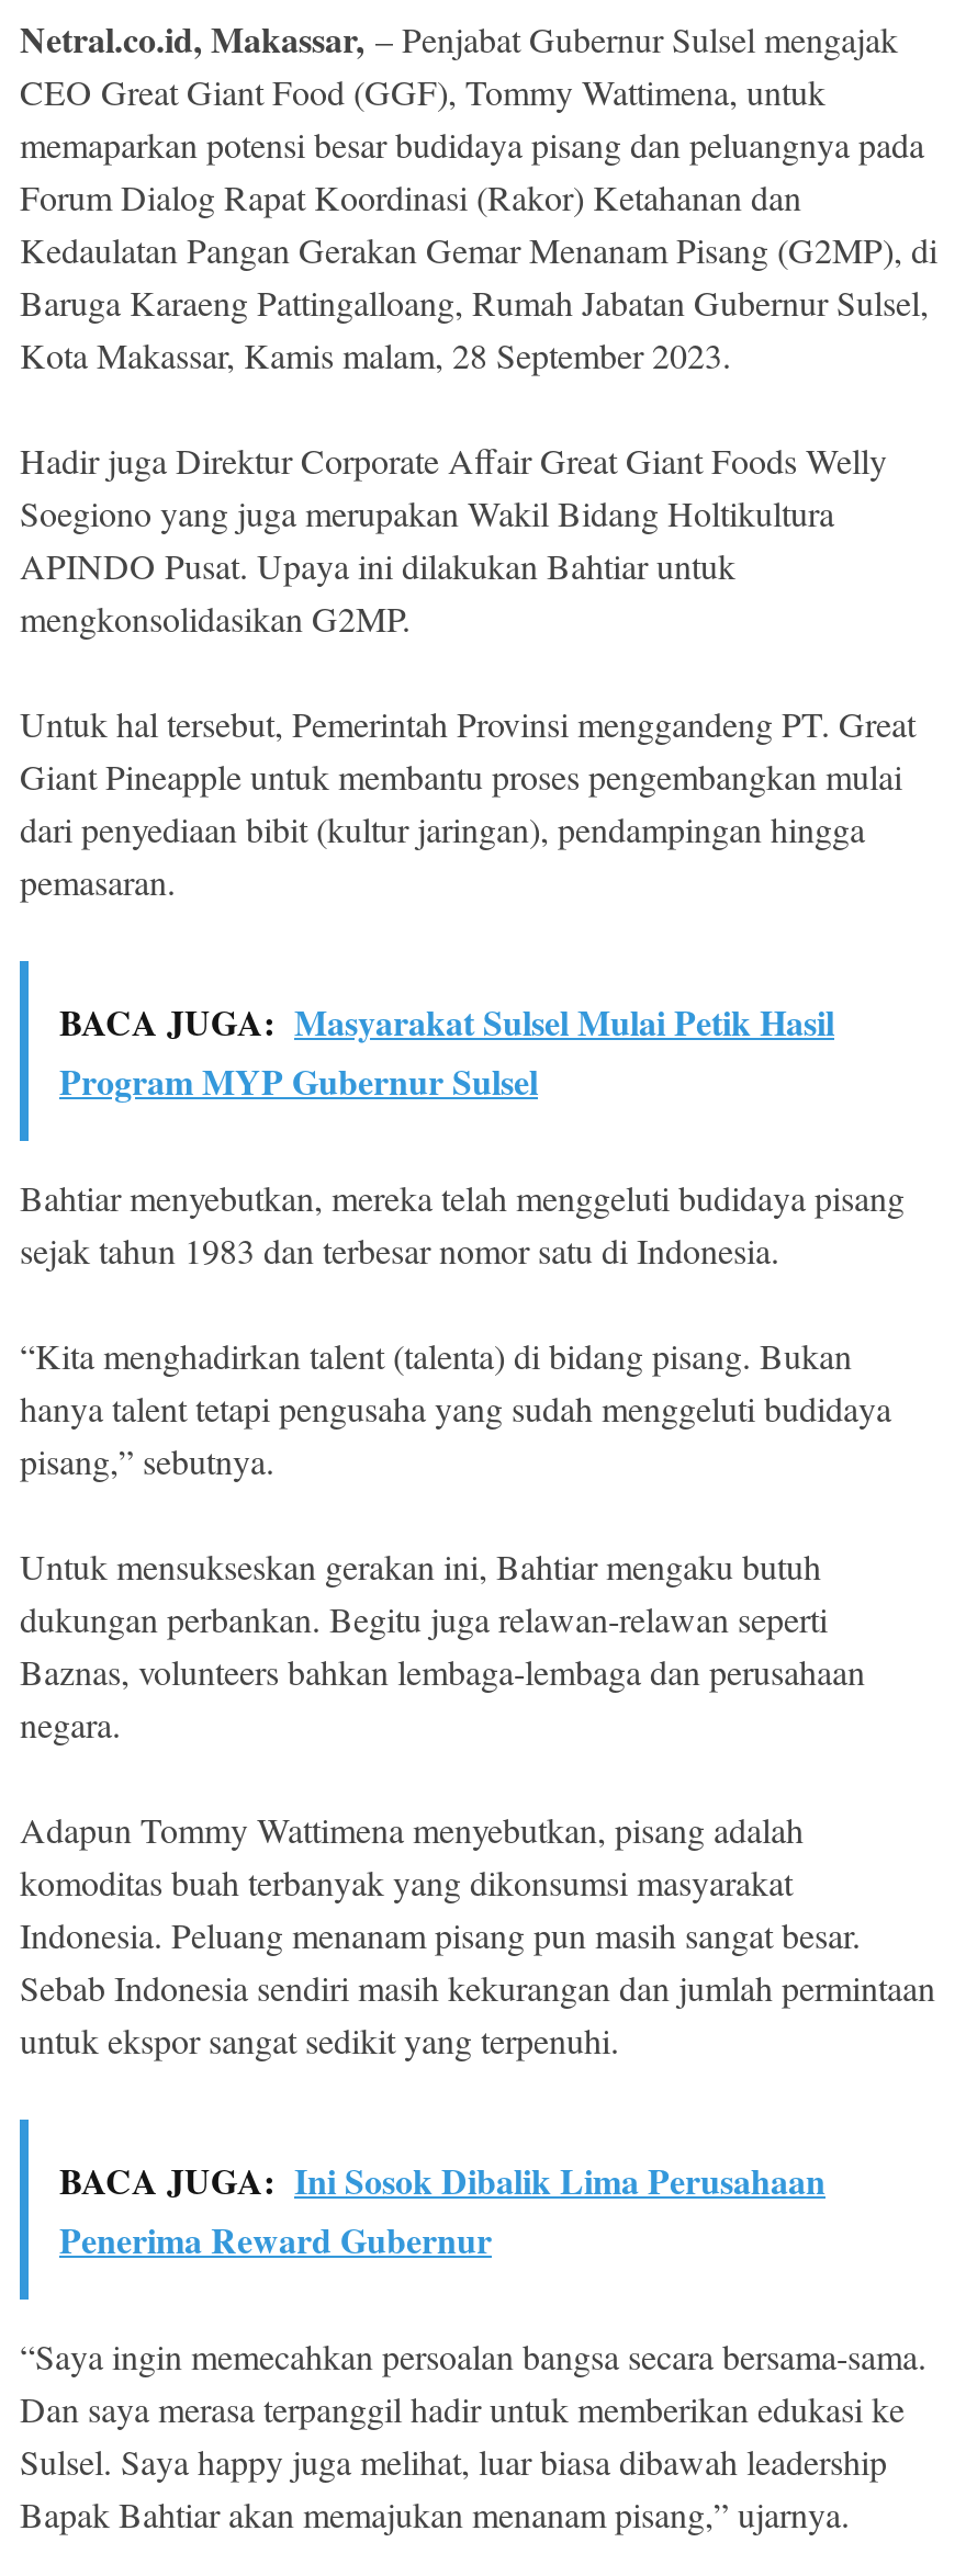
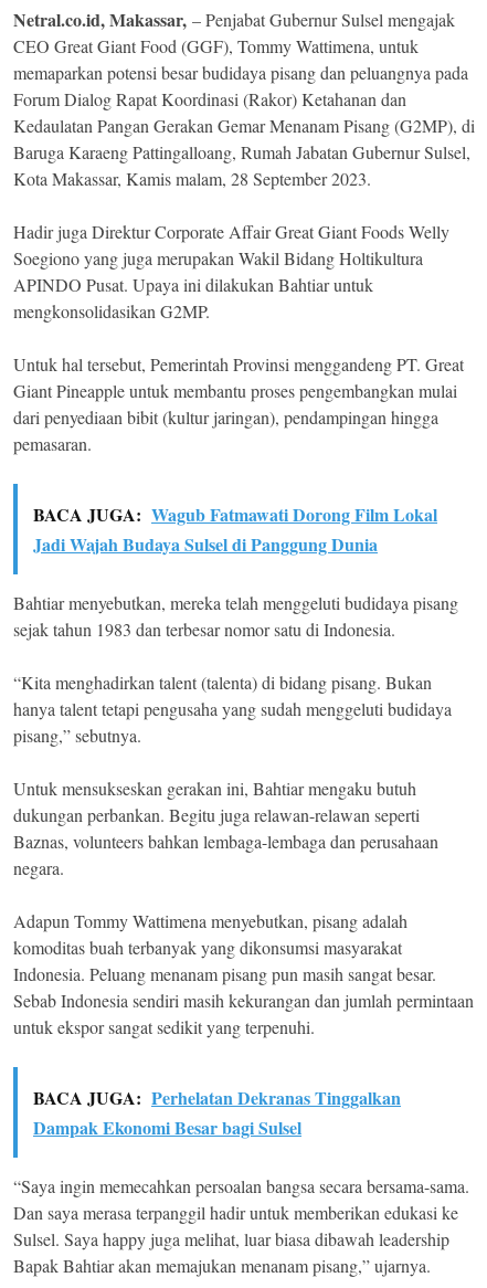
- BACA JUGA: Masyarakat Sulsel Mulai Petik Hasil
- Program MYP Gubernur Sulsel
+ BACA JUGA: Wagub Fatmawati Dorong Film Lokal
+ Jadi Wajah Budaya Sulsel di Panggung Dunia

- BACA JUGA: Ini Sosok Dibalik Lima Perusahaan
- Penerima Reward Gubernur
+ BACA JUGA: Perhelatan Dekranas Tinggalkan
+ Dampak Ekonomi Besar bagi Sulsel
